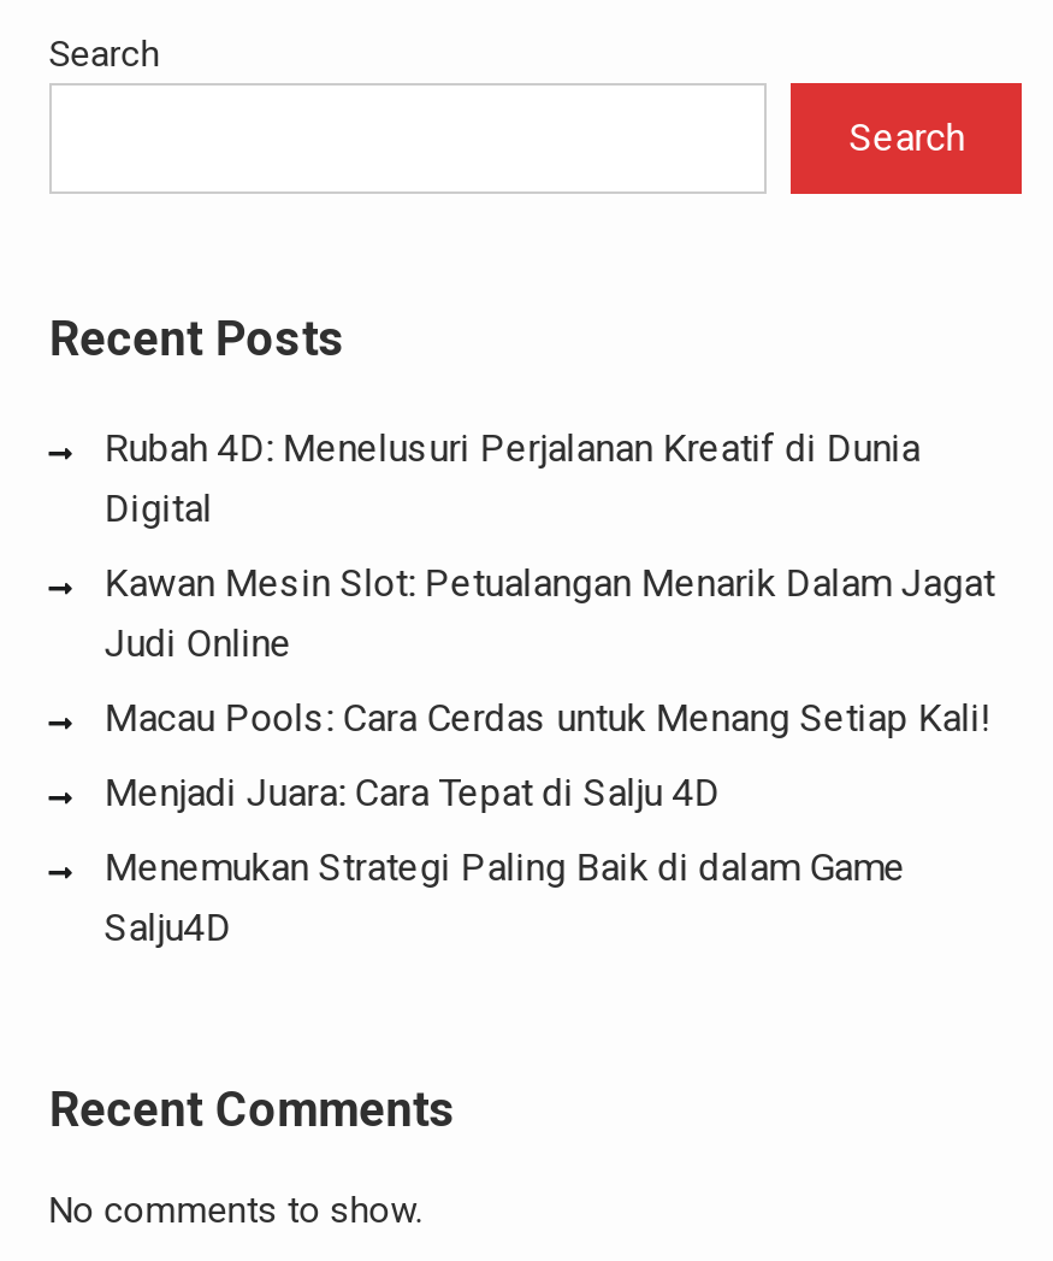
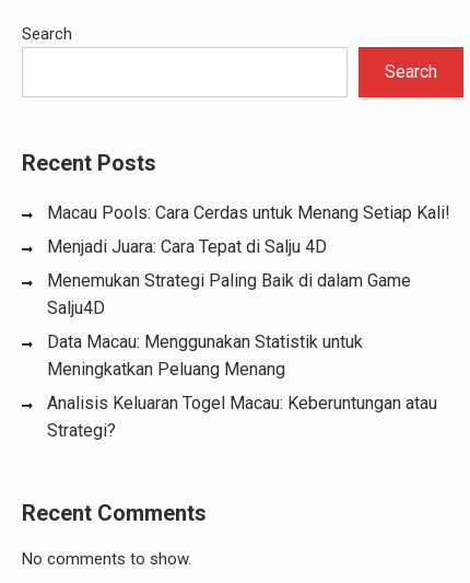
- Rubah 4D: Menelusuri Perjalanan Kreatif di Dunia
- Digital
- Kawan Mesin Slot: Petualangan Menarik Dalam Jagat
- Judi Online

moved up: Macau Pools: Cara Cerdas untuk Menang Setiap Kali! | Menjadi Juara: Cara Tepat di Salju 4D | Menemukan Strategi Paling Baik di dalam Game | Salju4D

+ Data Macau: Menggunakan Statistik untuk
+ Meningkatkan Peluang Menang
+ Analisis Keluaran Togel Macau: Keberuntungan atau
+ Strategi?
